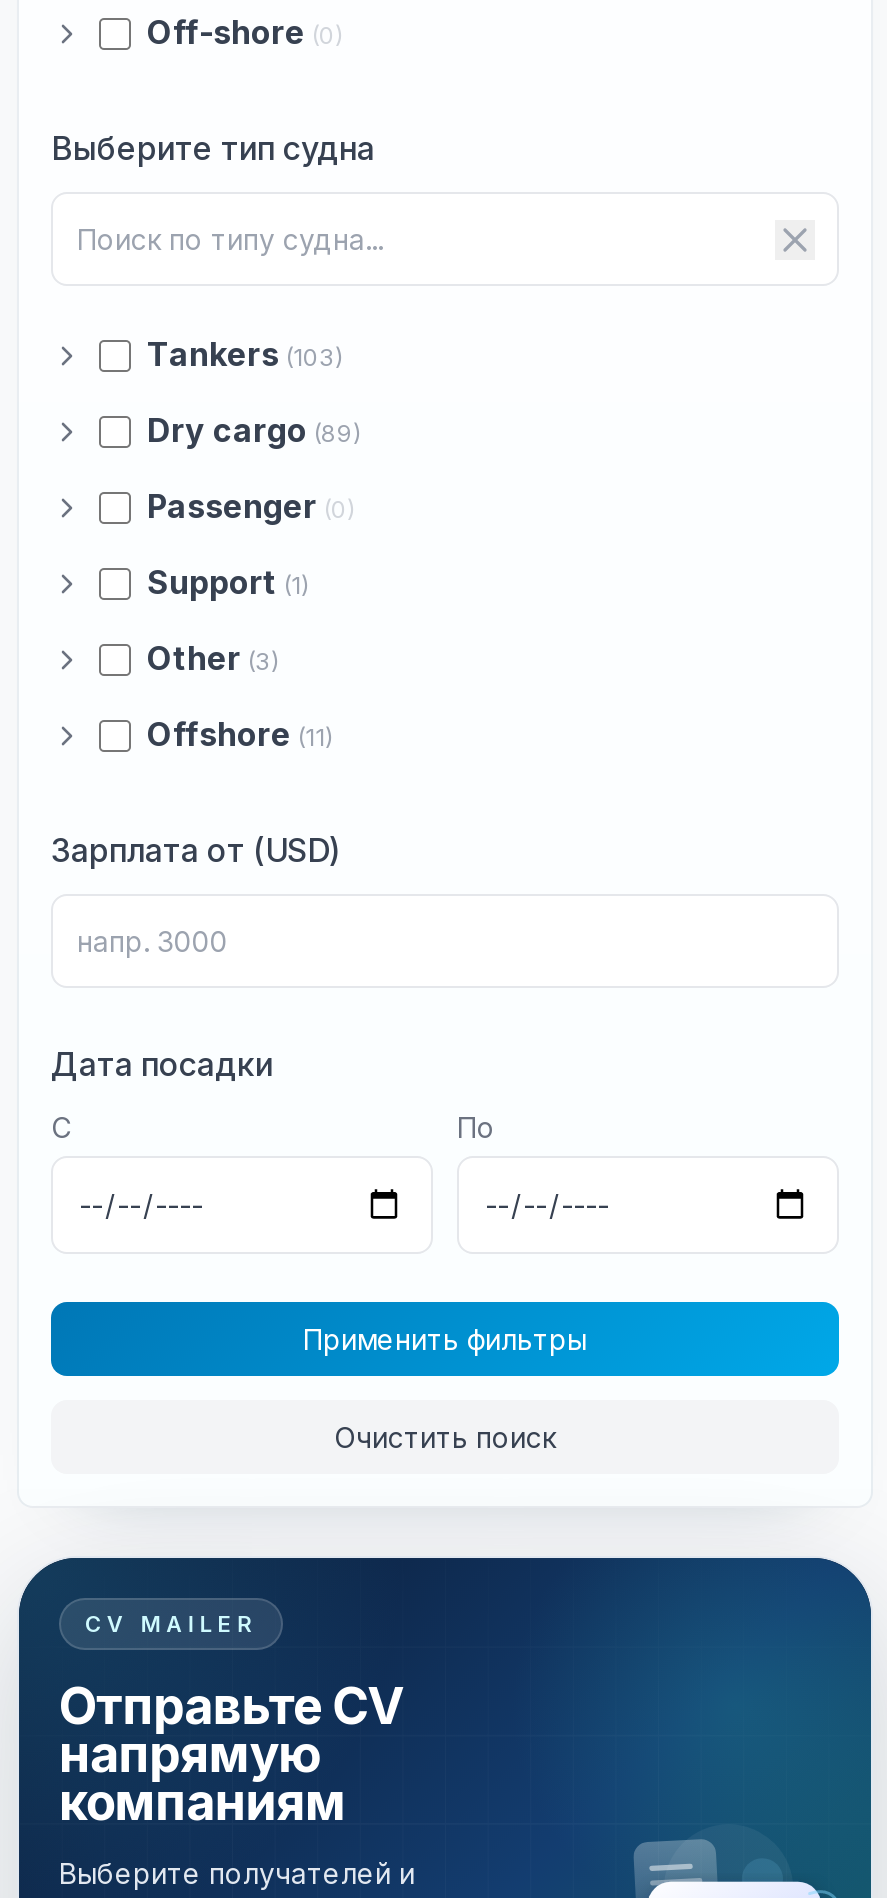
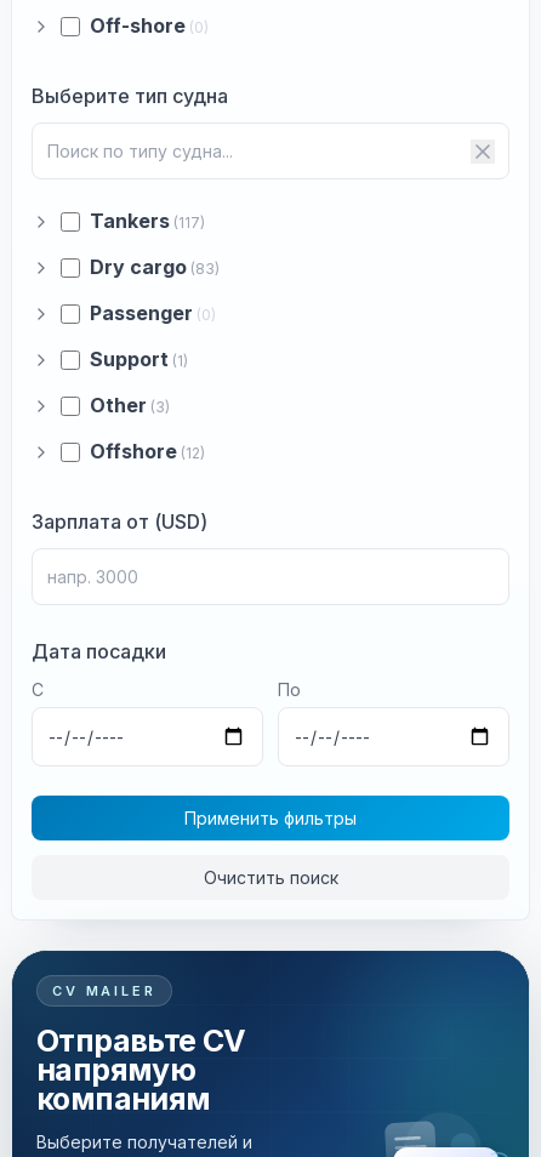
- Tankers (103)
+ Tankers (117)

- Dry cargo (89)
+ Dry cargo (83)

- Offshore (11)
+ Offshore (12)
